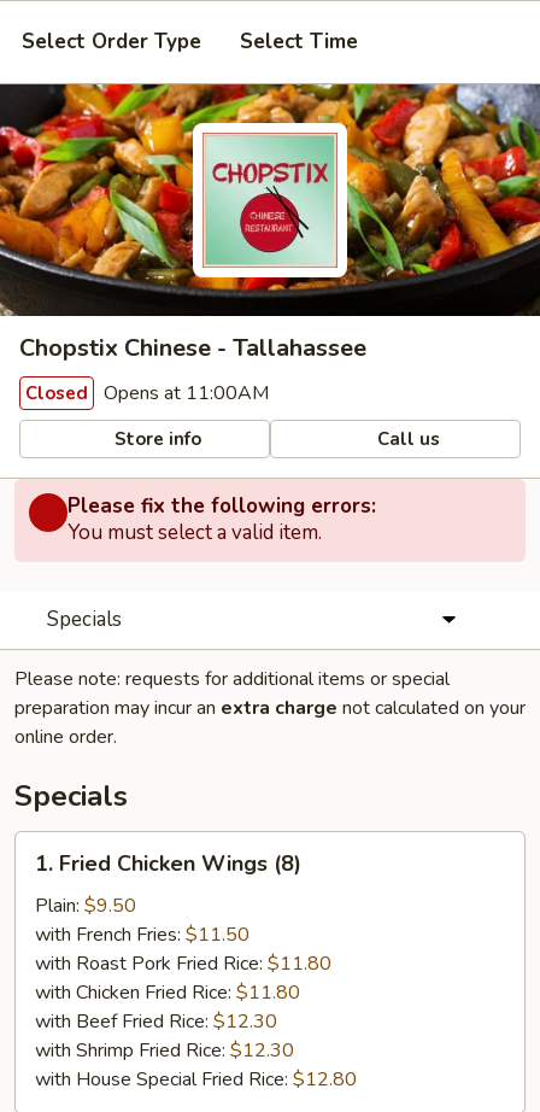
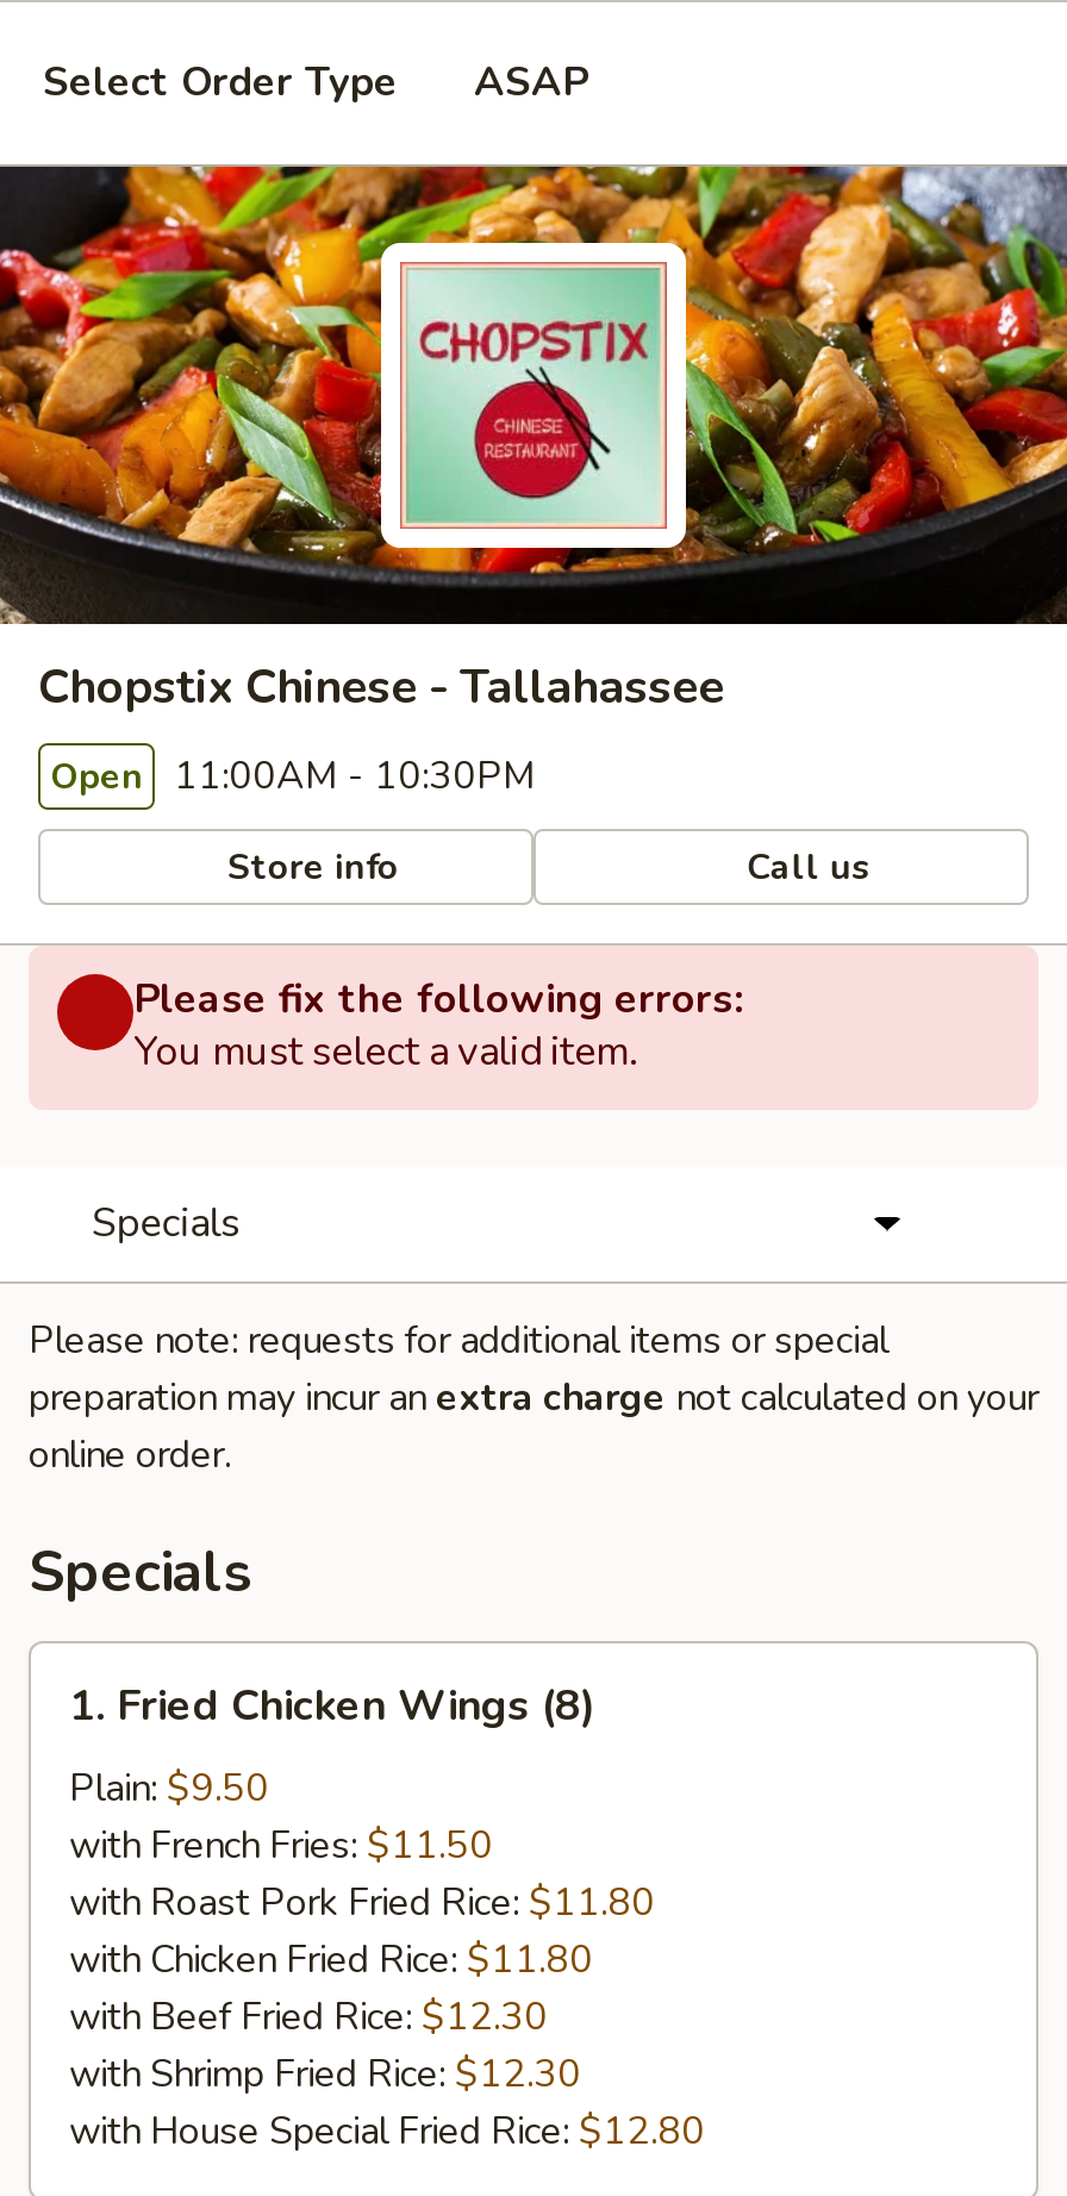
- Select Time
+ ASAP

- Closed Opens at 11:00AM
+ Open 11:00AM - 10:30PM
